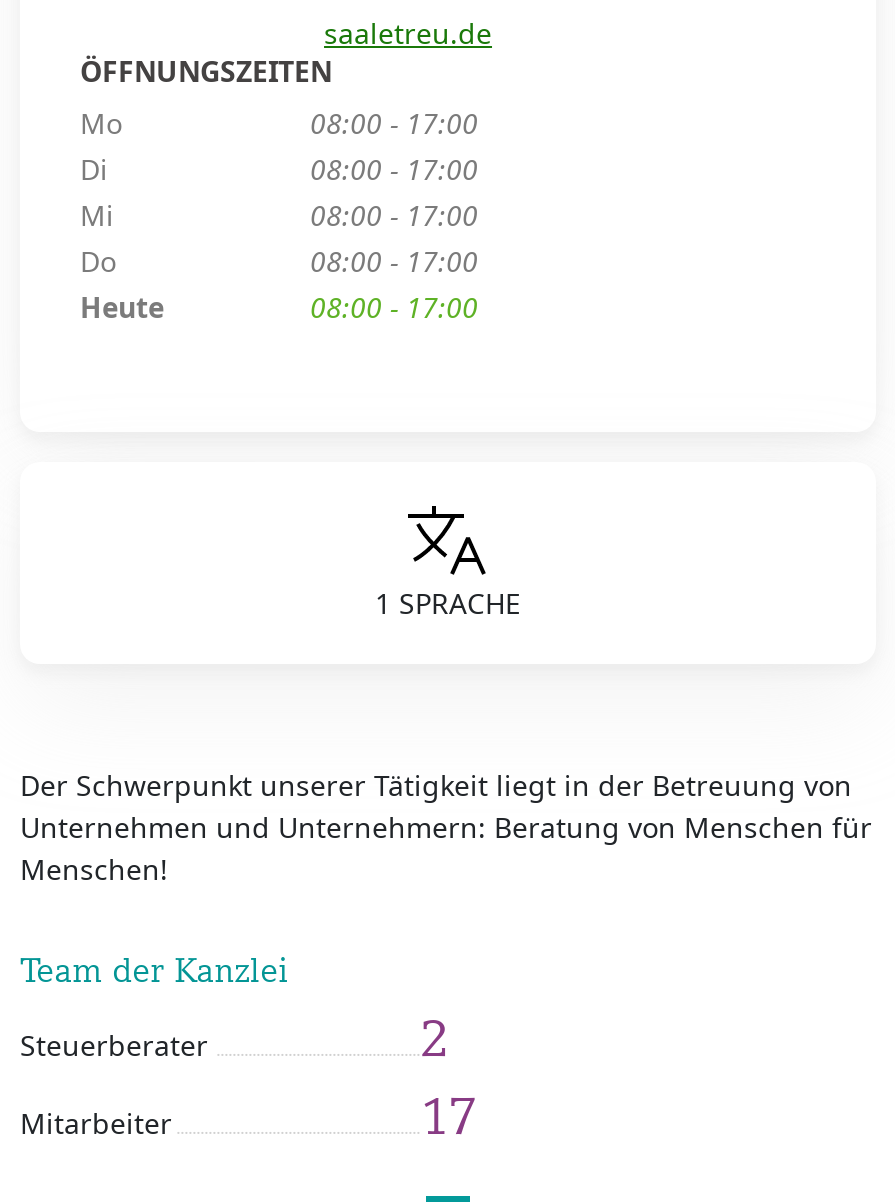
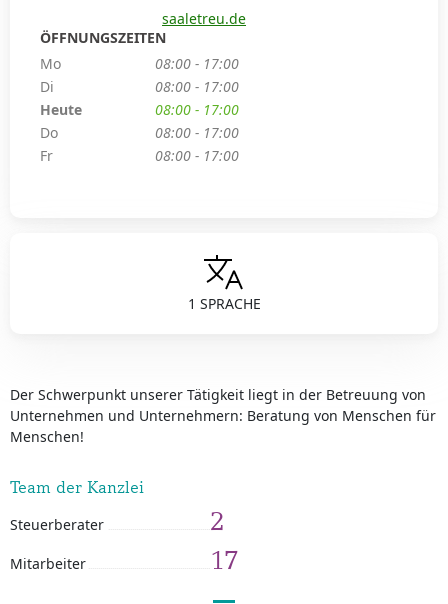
- Mi

moved up: Heute

+ Fr
